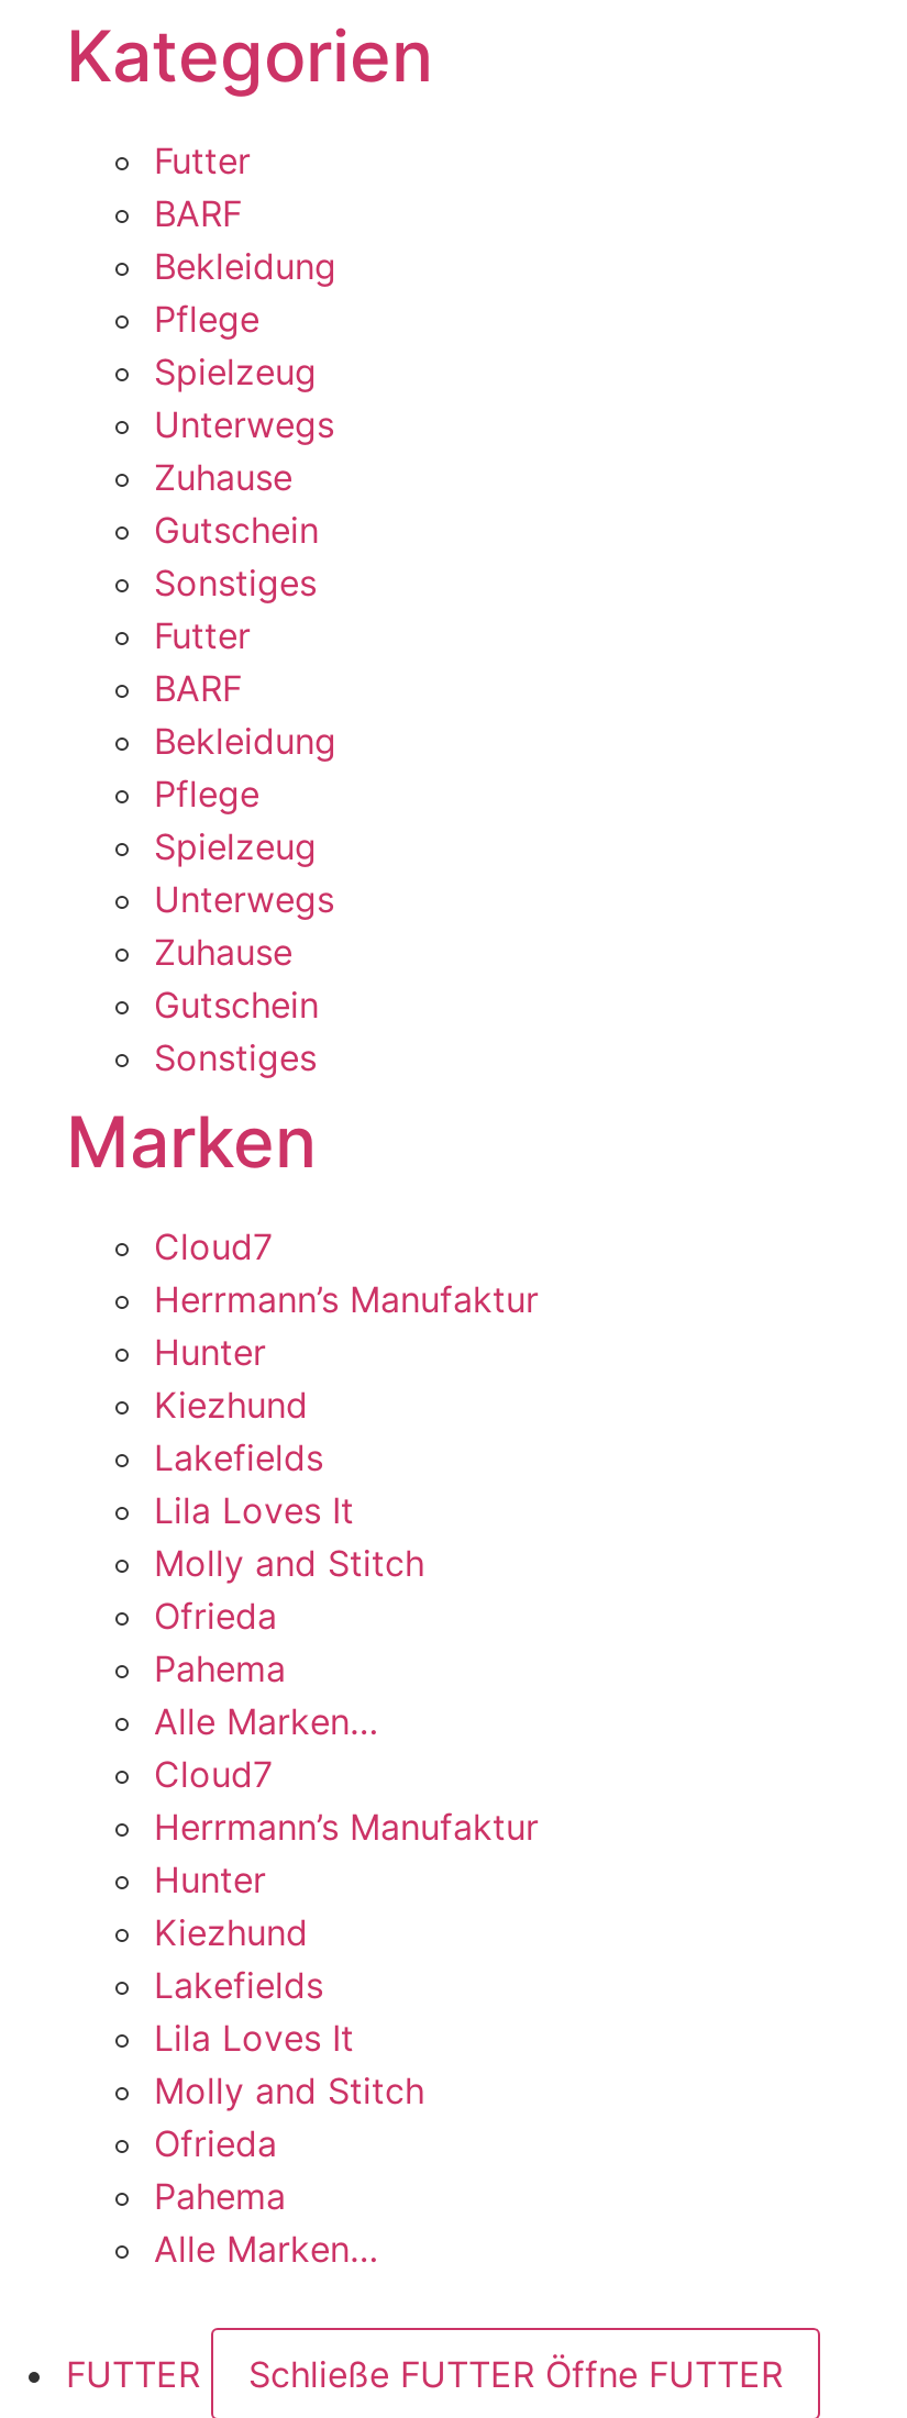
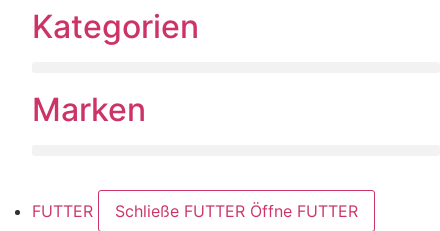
- Futter
- BARF
- Bekleidung
- Pflege
- Spielzeug
- Unterwegs
- Zuhause
- Gutschein
- Sonstiges
- Futter
- BARF
- Bekleidung
- Pflege
- Spielzeug
- Unterwegs
- Zuhause
- Gutschein
- Sonstiges

- Cloud7
- Herrmann’s Manufaktur
- Hunter
- Kiezhund
- Lakefields
- Lila Loves It
- Molly and Stitch
- Ofrieda
- Pahema
- Alle Marken…
- Cloud7
- Herrmann’s Manufaktur
- Hunter
- Kiezhund
- Lakefields
- Lila Loves It
- Molly and Stitch
- Ofrieda
- Pahema
- Alle Marken…
